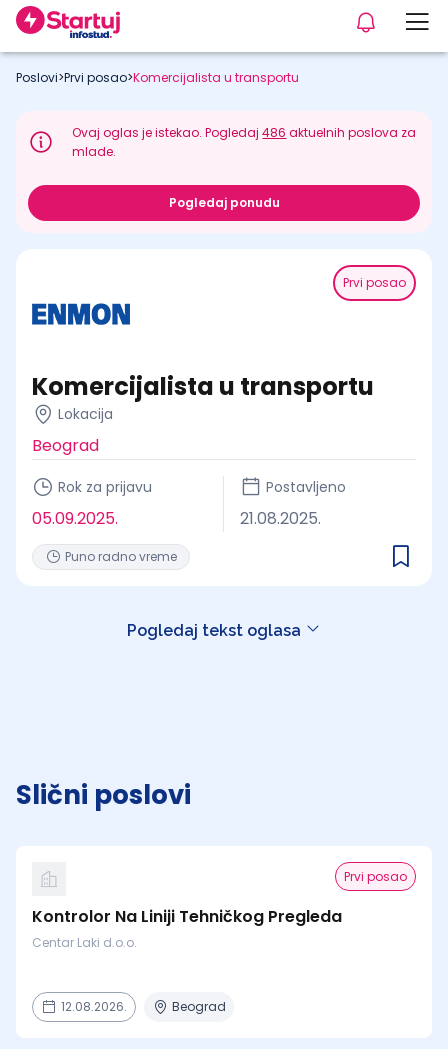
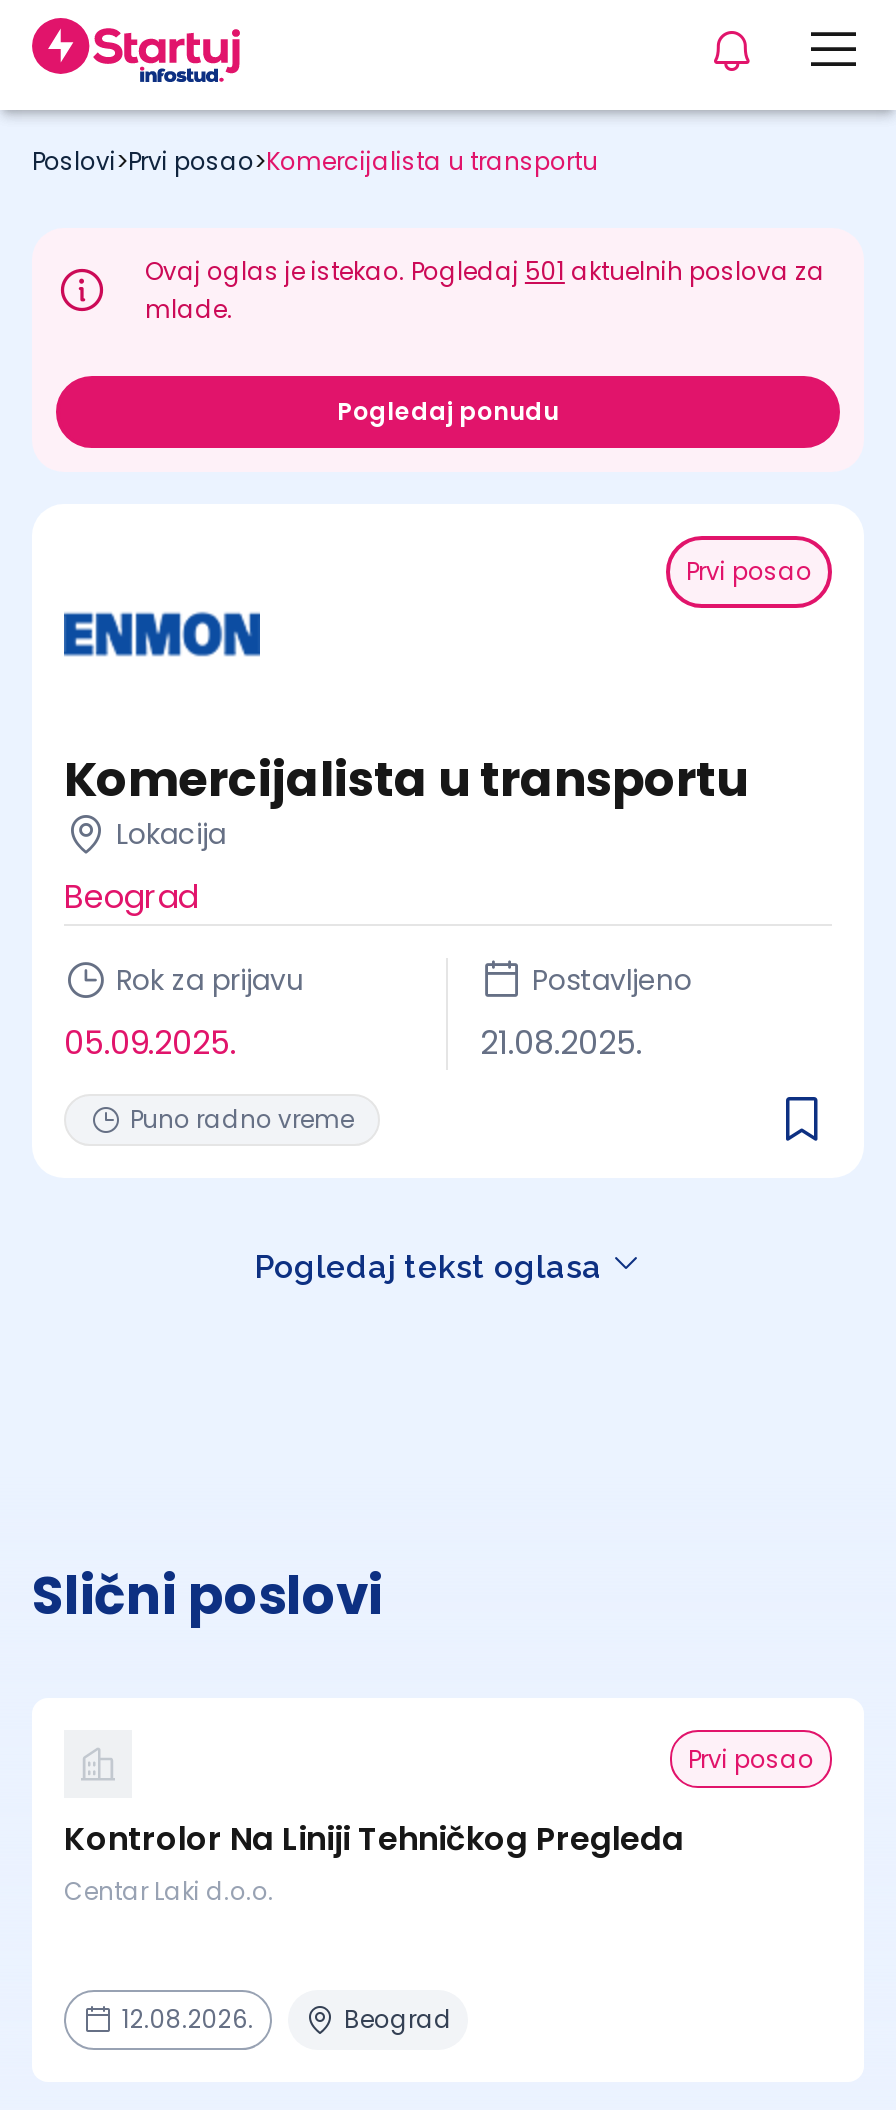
- Ovaj oglas je istekao. Pogledaj 486 aktuelnih poslova za
+ Ovaj oglas je istekao. Pogledaj 501 aktuelnih poslova za
